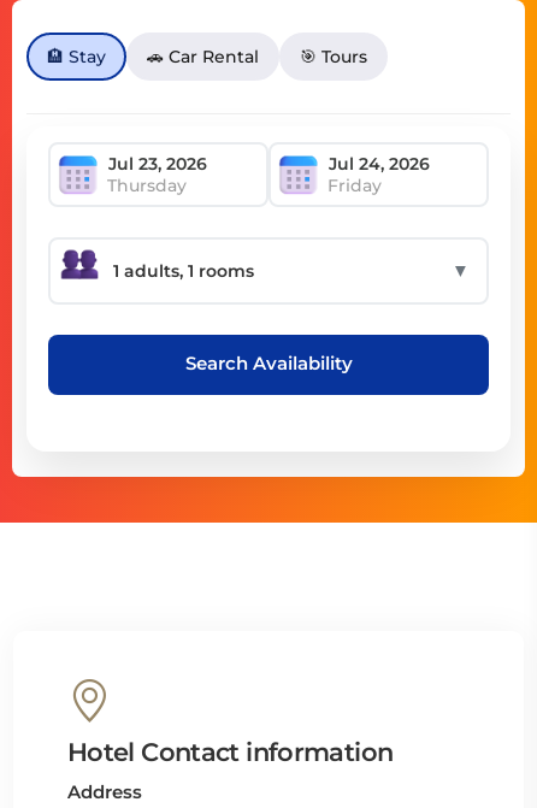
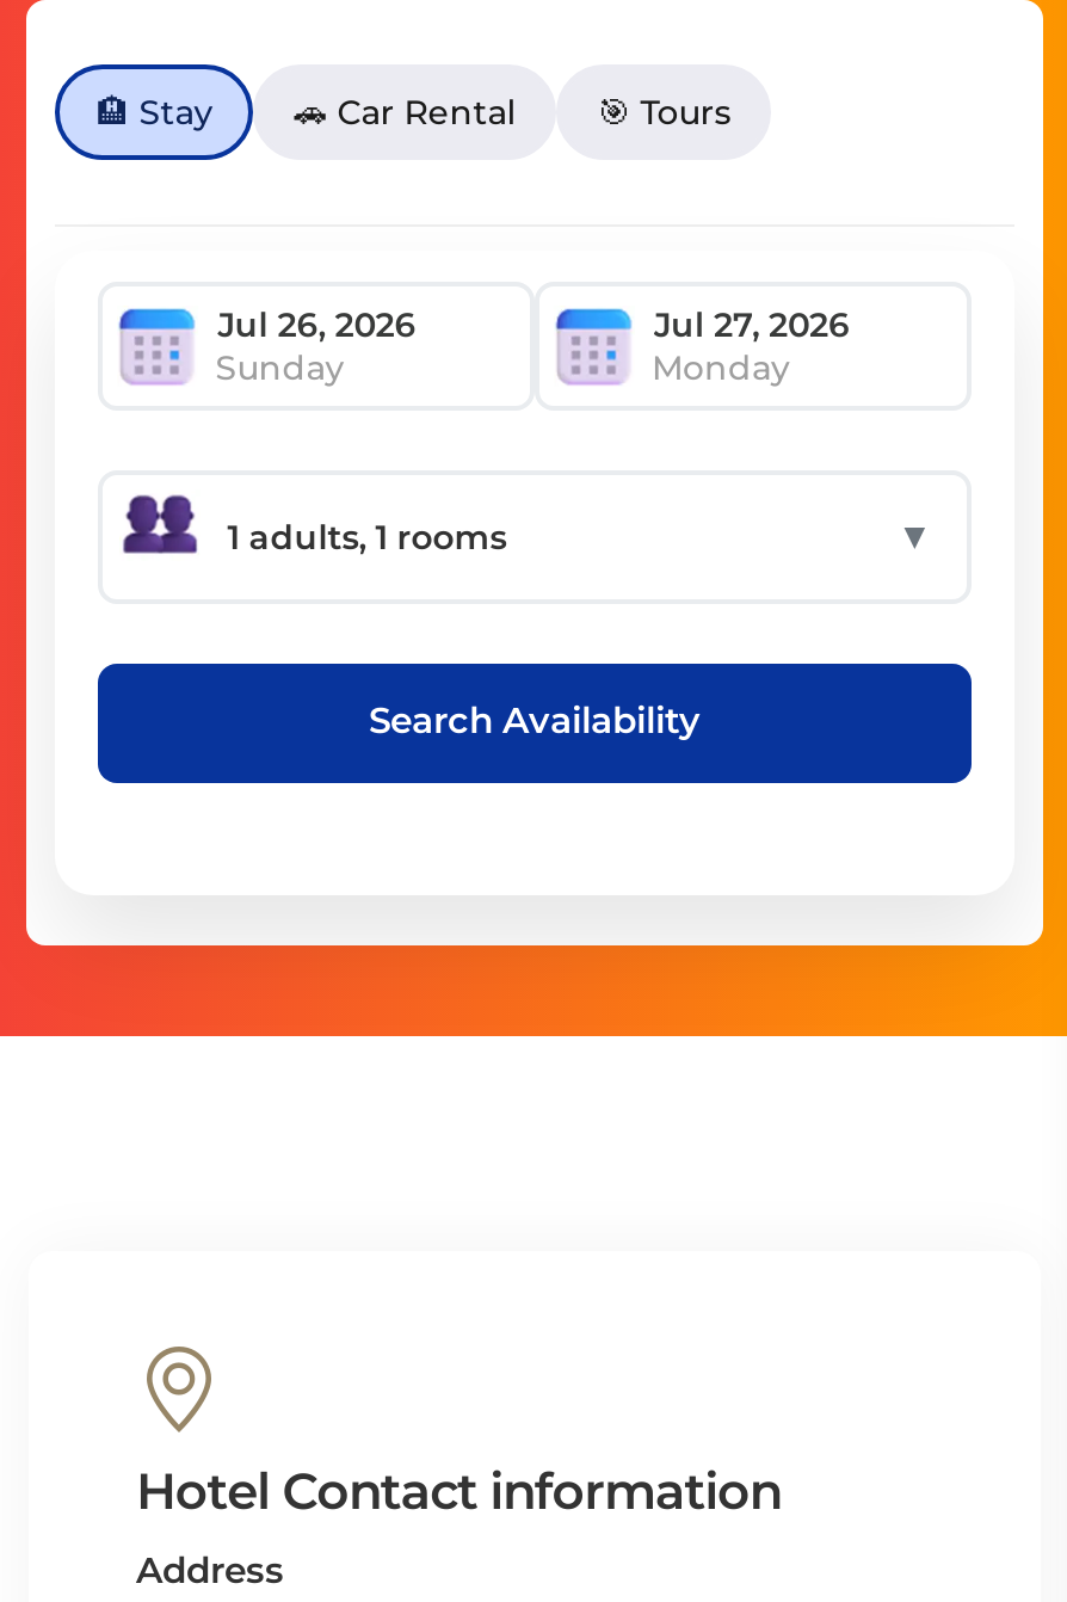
- Thursday
- Friday
+ Sunday
+ Monday
